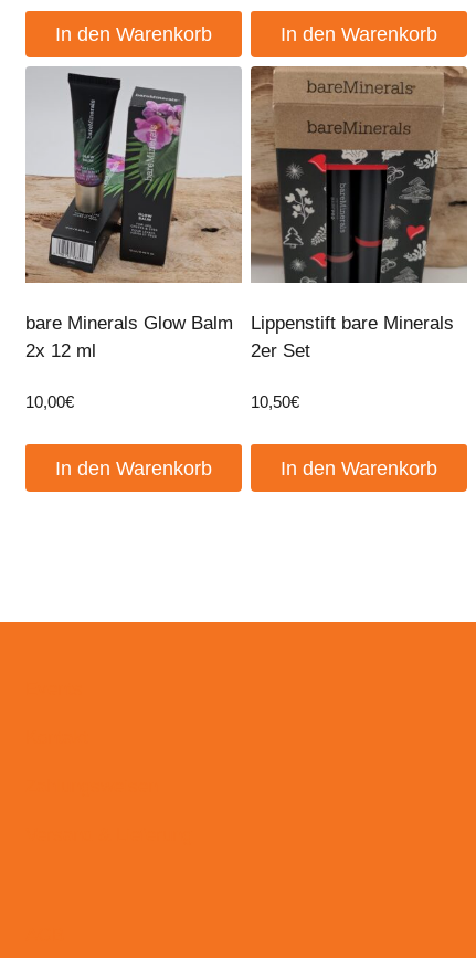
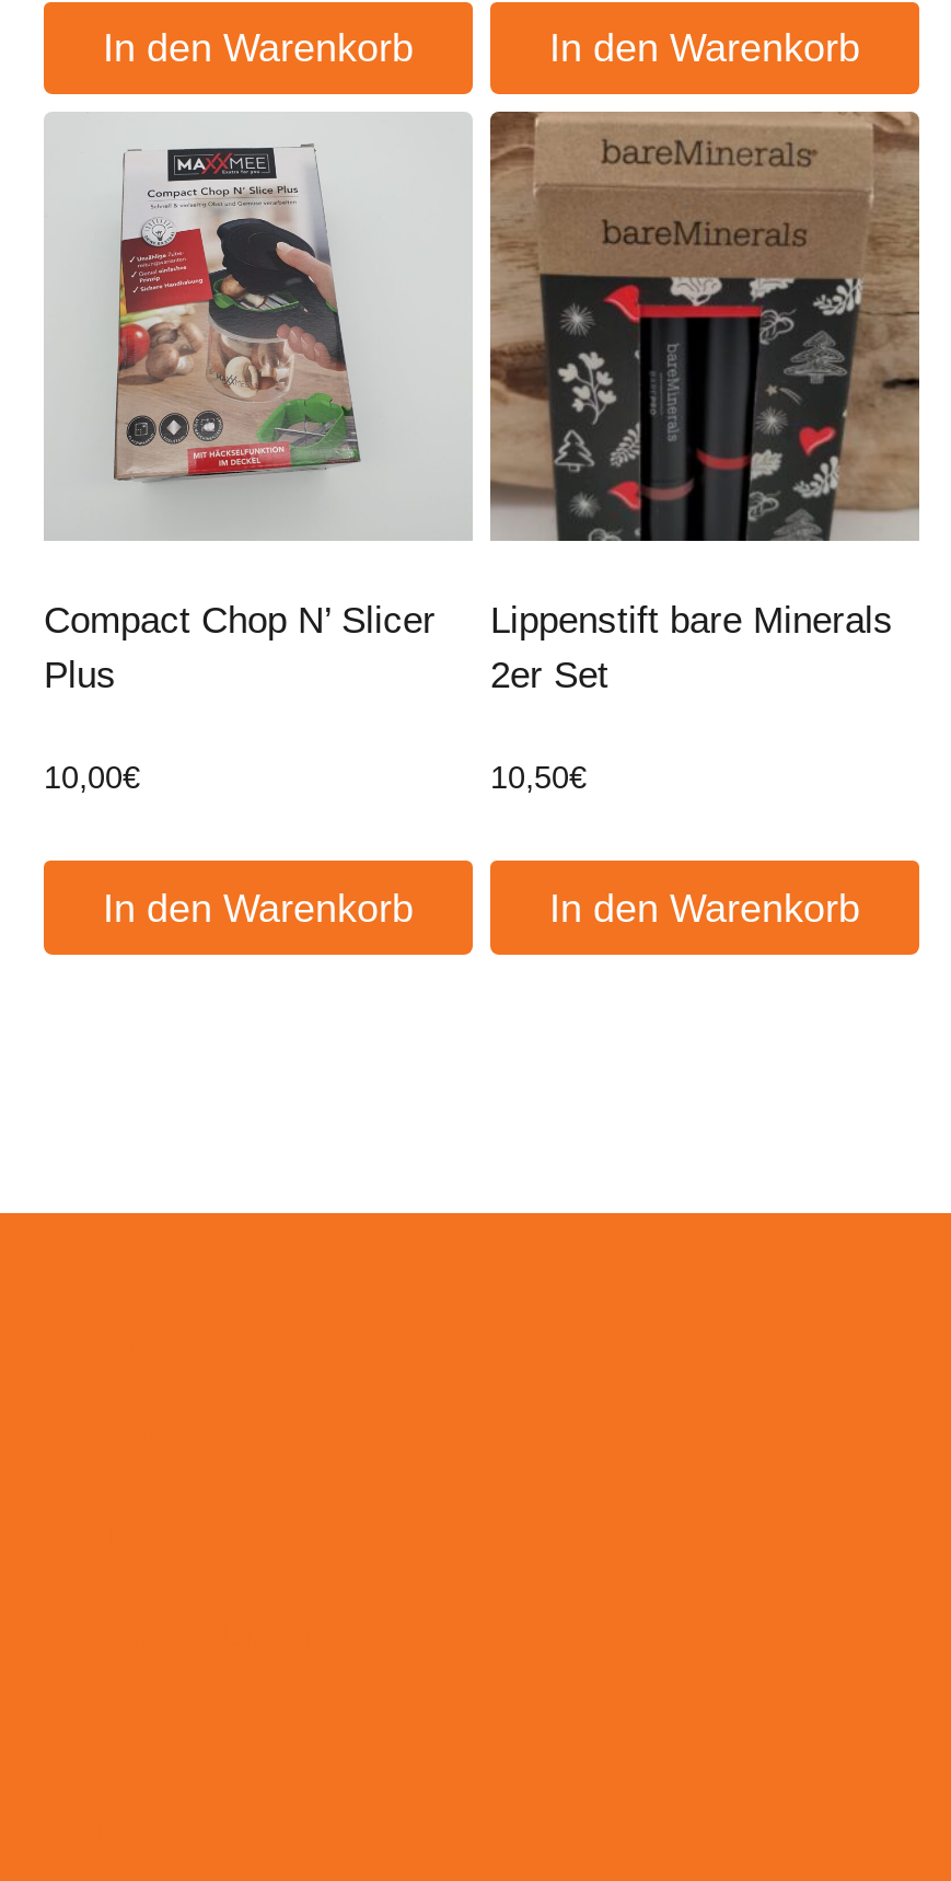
- [image]
- bare Minerals Glow Balm
- 2x 12 ml
+ [image]
+ Compact Chop N’ Slicer
+ Plus
